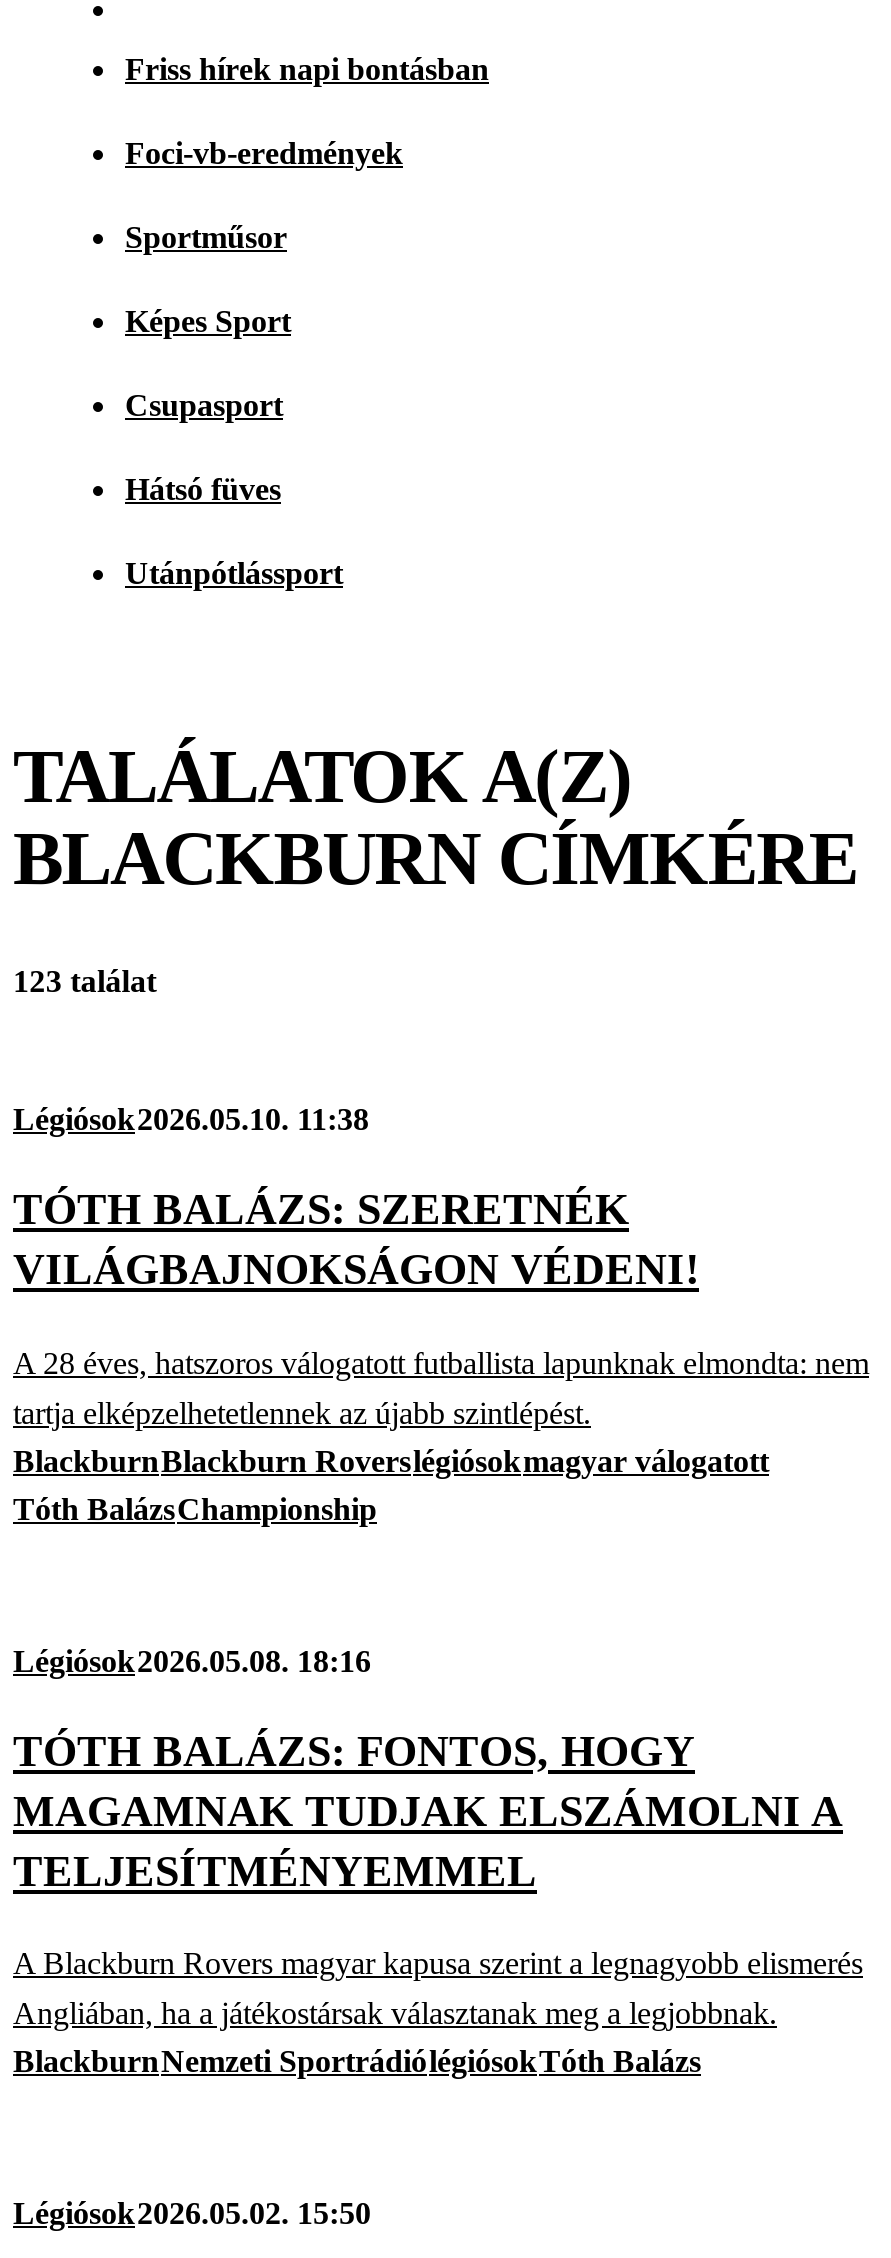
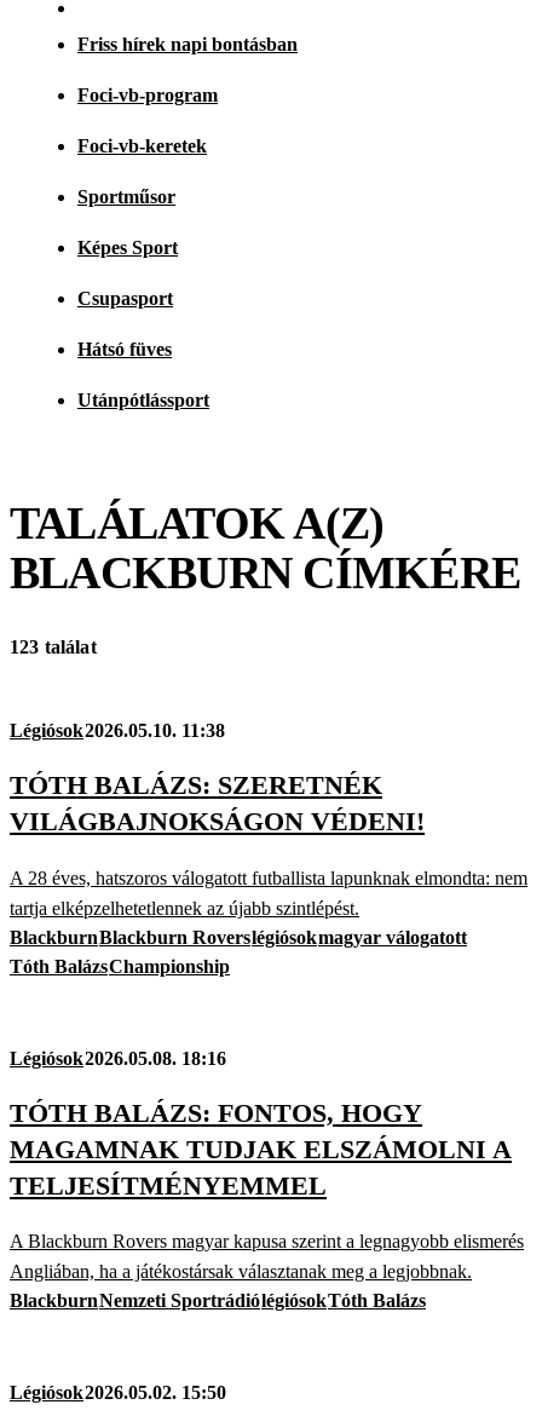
- Foci-vb-eredmények
+ Foci-vb-program
+ Foci-vb-keretek
